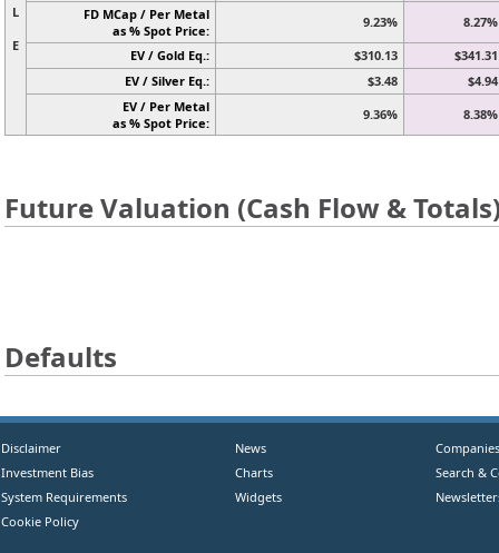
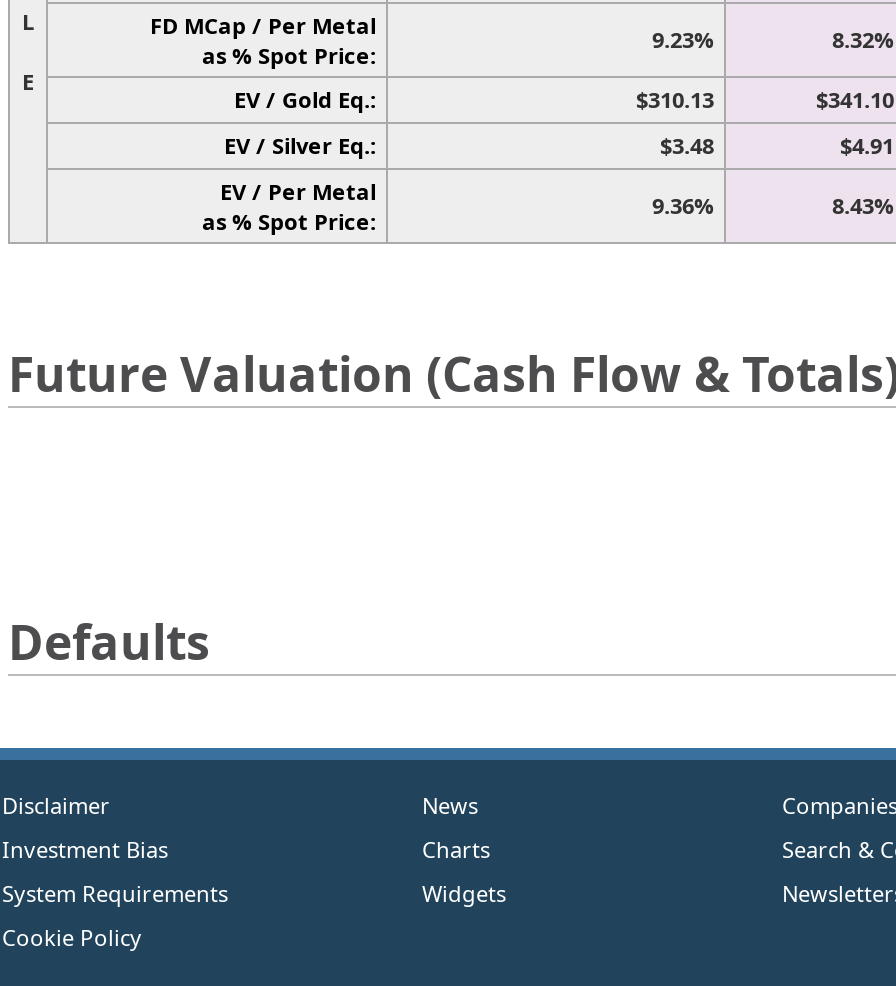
- 8.27%
+ 8.32%

- $341.31
+ $341.10

- $4.94
+ $4.91

- 8.38%
+ 8.43%
